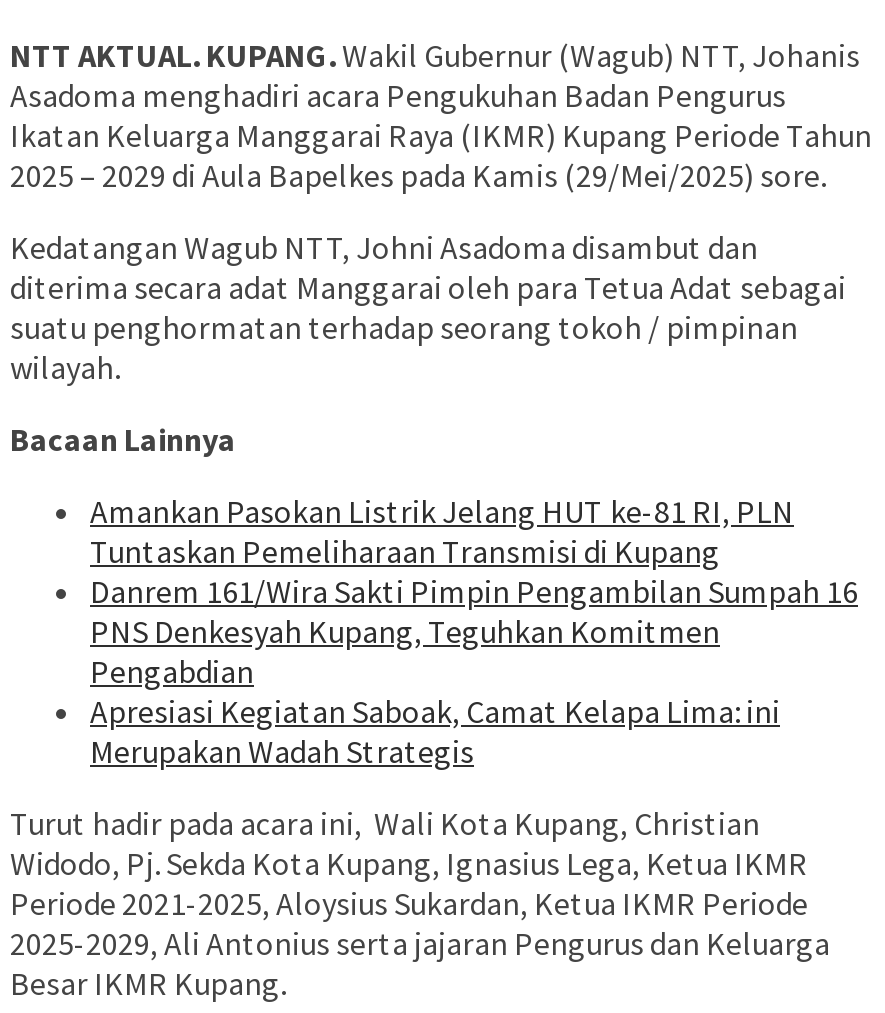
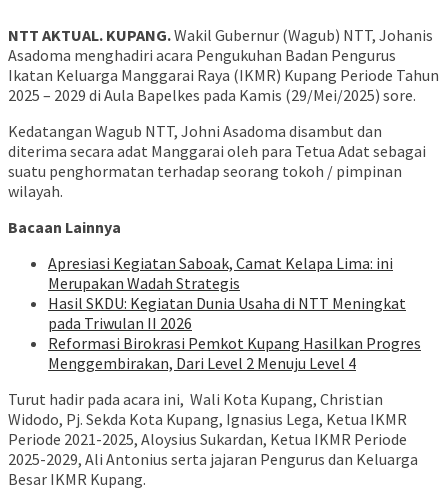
- Amankan Pasokan Listrik Jelang HUT ke-81 RI, PLN
- Tuntaskan Pemeliharaan Transmisi di Kupang
- Danrem 161/Wira Sakti Pimpin Pengambilan Sumpah 16
- PNS Denkesyah Kupang, Teguhkan Komitmen
- Pengabdian

moved up: Apresiasi Kegiatan Saboak, Camat Kelapa Lima: ini | Merupakan Wadah Strategis

+ Hasil SKDU: Kegiatan Dunia Usaha di NTT Meningkat
+ pada Triwulan II 2026
+ Reformasi Birokrasi Pemkot Kupang Hasilkan Progres
+ Menggembirakan, Dari Level 2 Menuju Level 4
